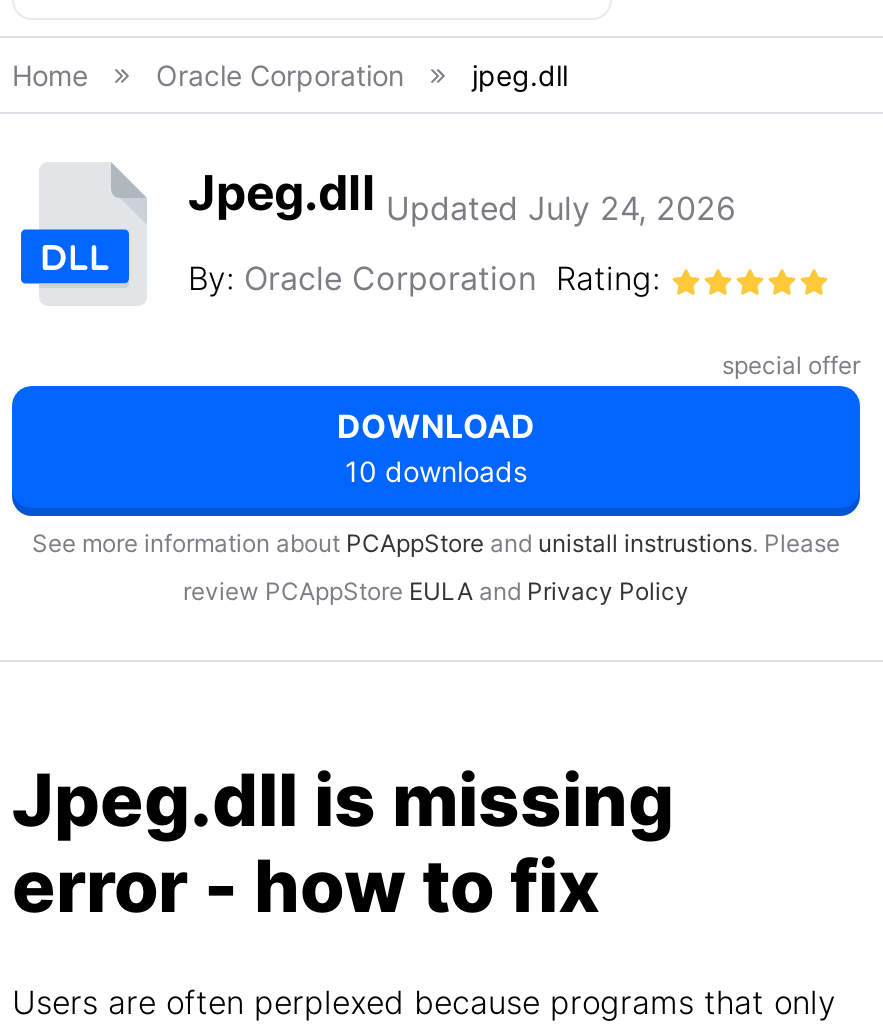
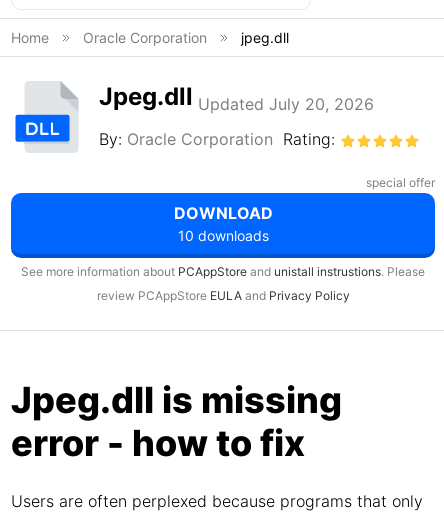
- Jpeg.dll Updated July 24, 2026
+ Jpeg.dll Updated July 20, 2026
